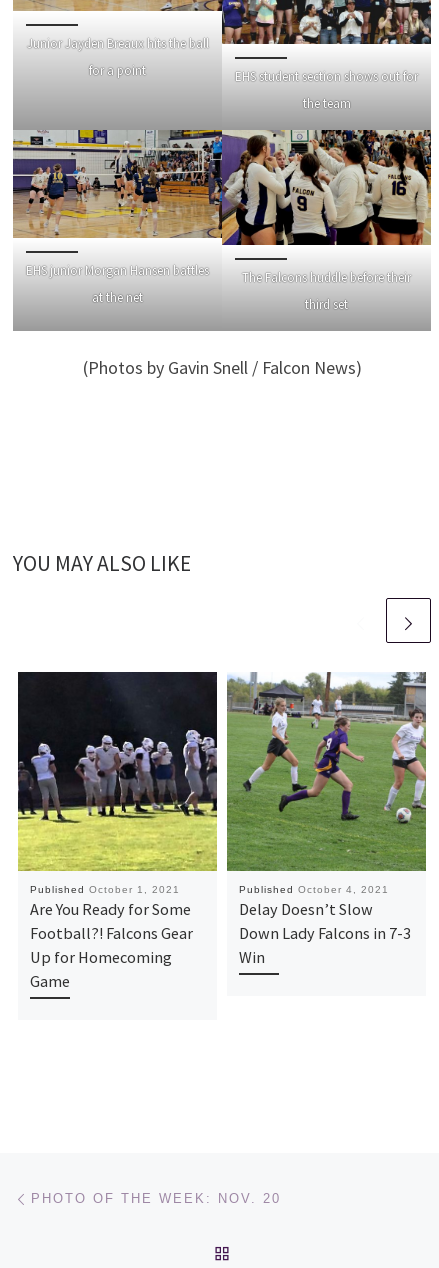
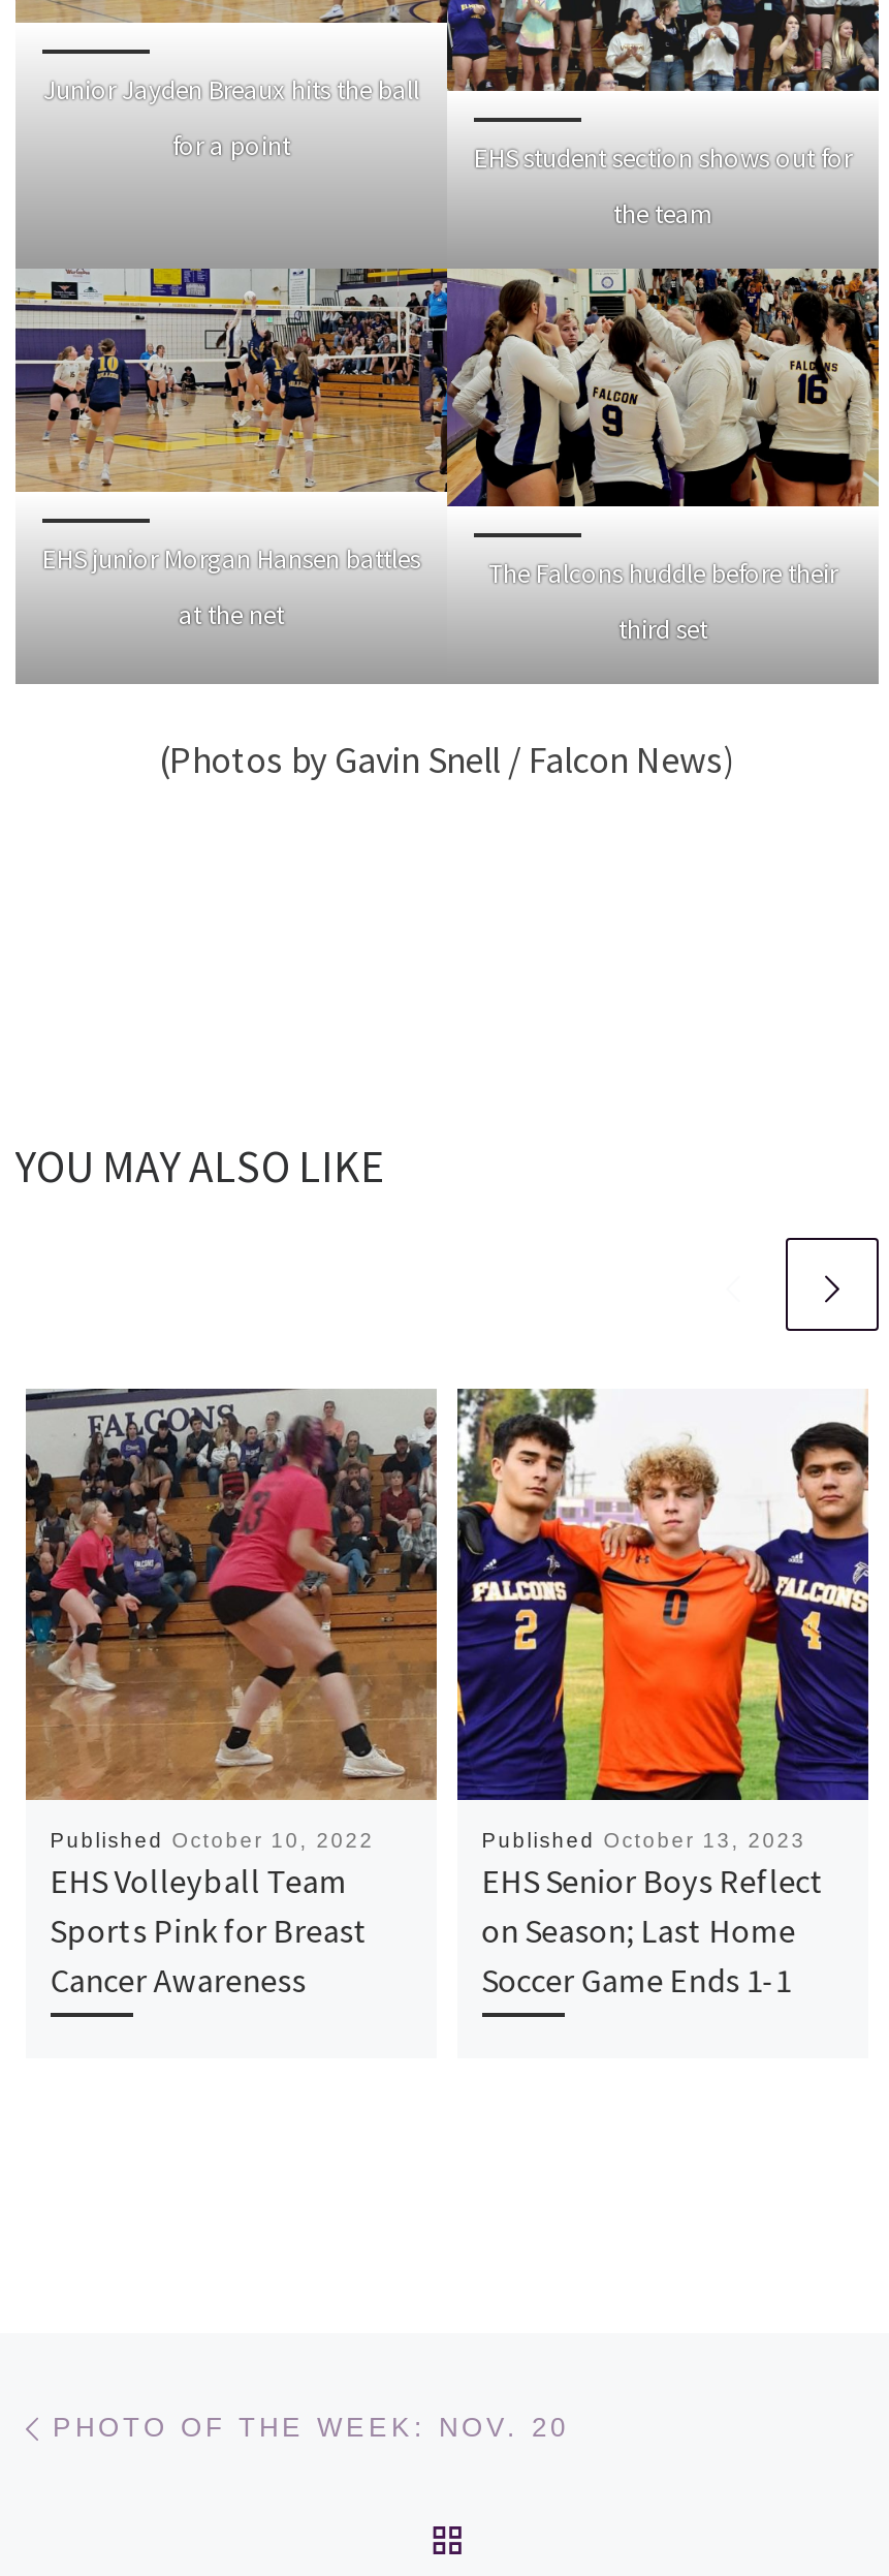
- [image]
- Published October 1, 2021
- Are You Ready for Some
- Football?! Falcons Gear
- Up for Homecoming
- Game
+ [image]
+ Published October 10, 2022
+ EHS Volleyball Team
+ Sports Pink for Breast
+ Cancer Awareness

- [image]
- Published October 4, 2021
- Delay Doesn’t Slow
- Down Lady Falcons in 7-3
- Win
+ [image]
+ Published October 13, 2023
+ EHS Senior Boys Reflect
+ on Season; Last Home
+ Soccer Game Ends 1-1
